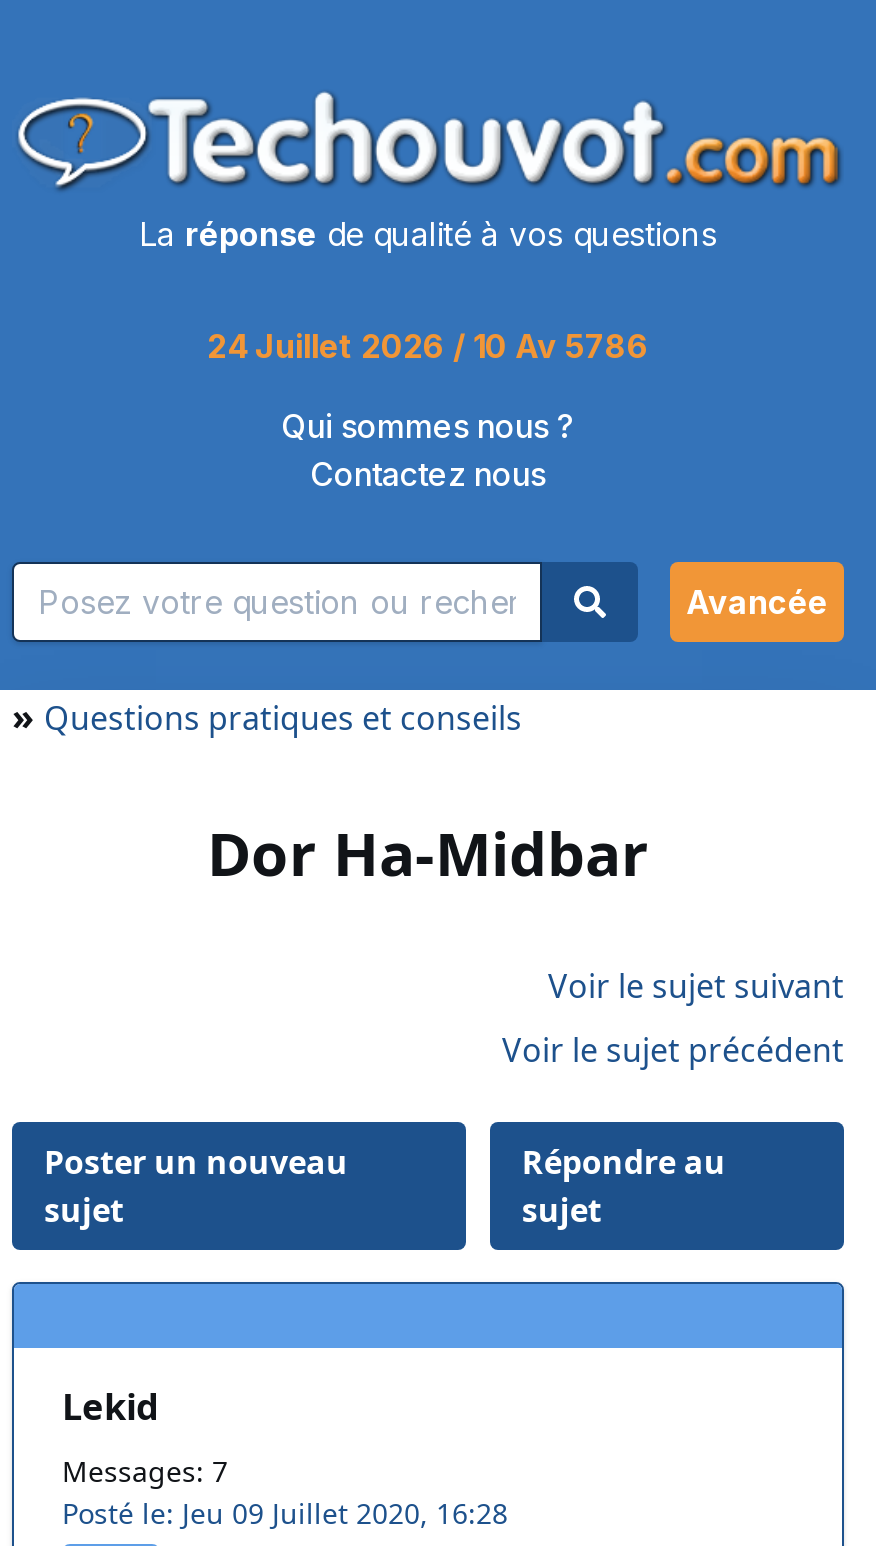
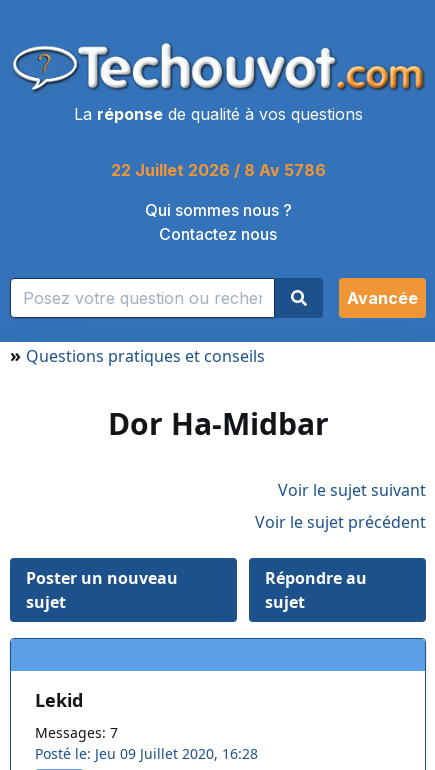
- 24 Juillet 2026 / 10 Av 5786
+ 22 Juillet 2026 / 8 Av 5786
